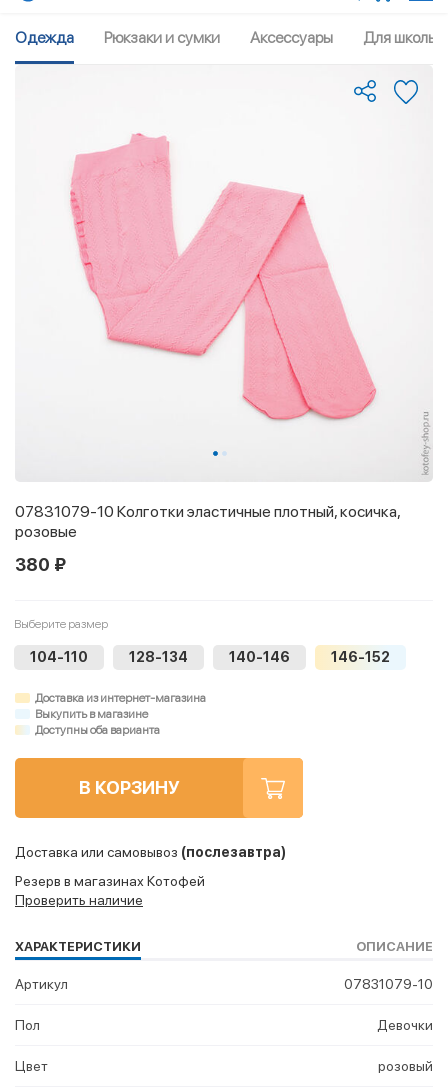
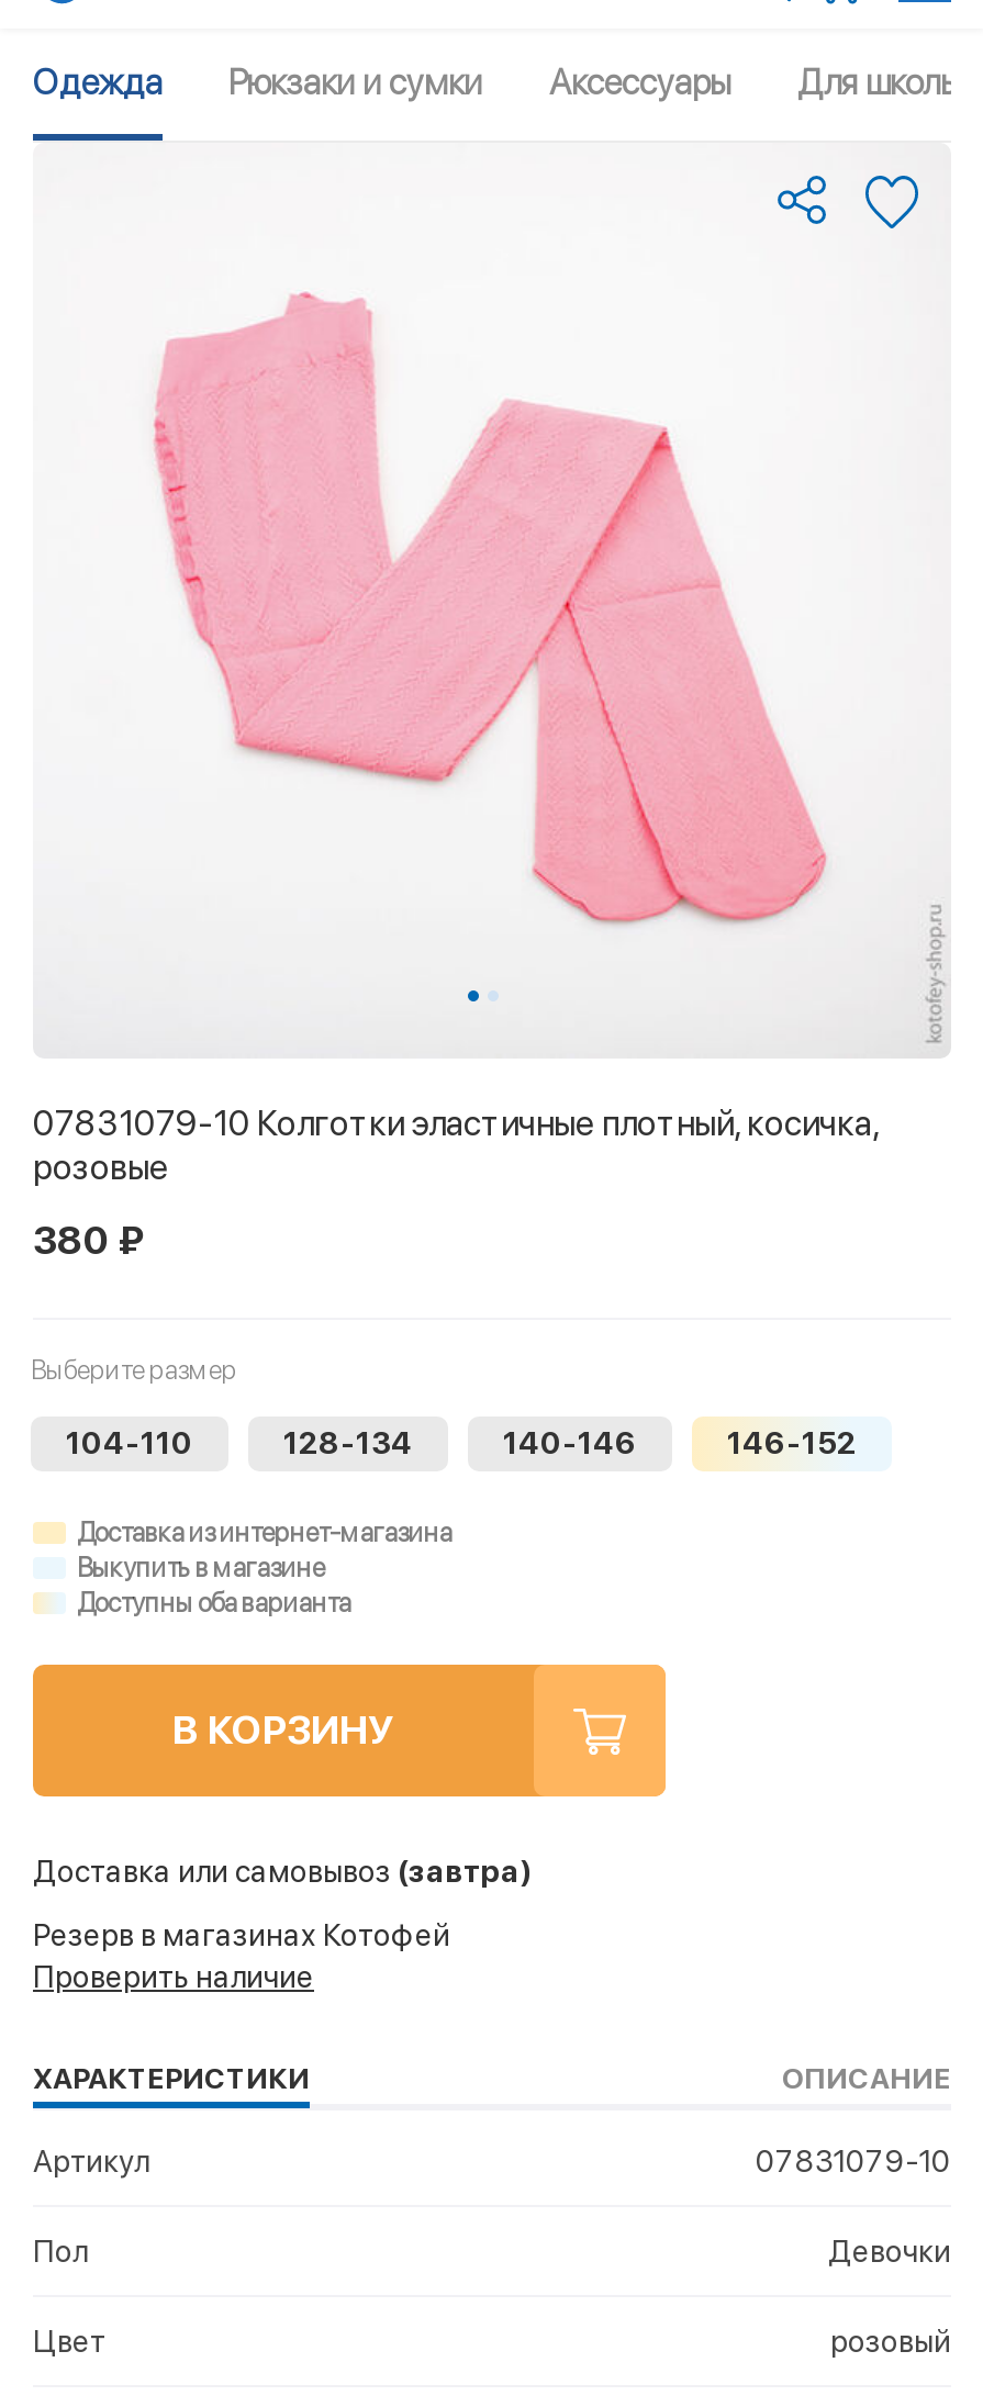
- Доставка или самовывоз (послезавтра)
+ Доставка или самовывоз (завтра)
